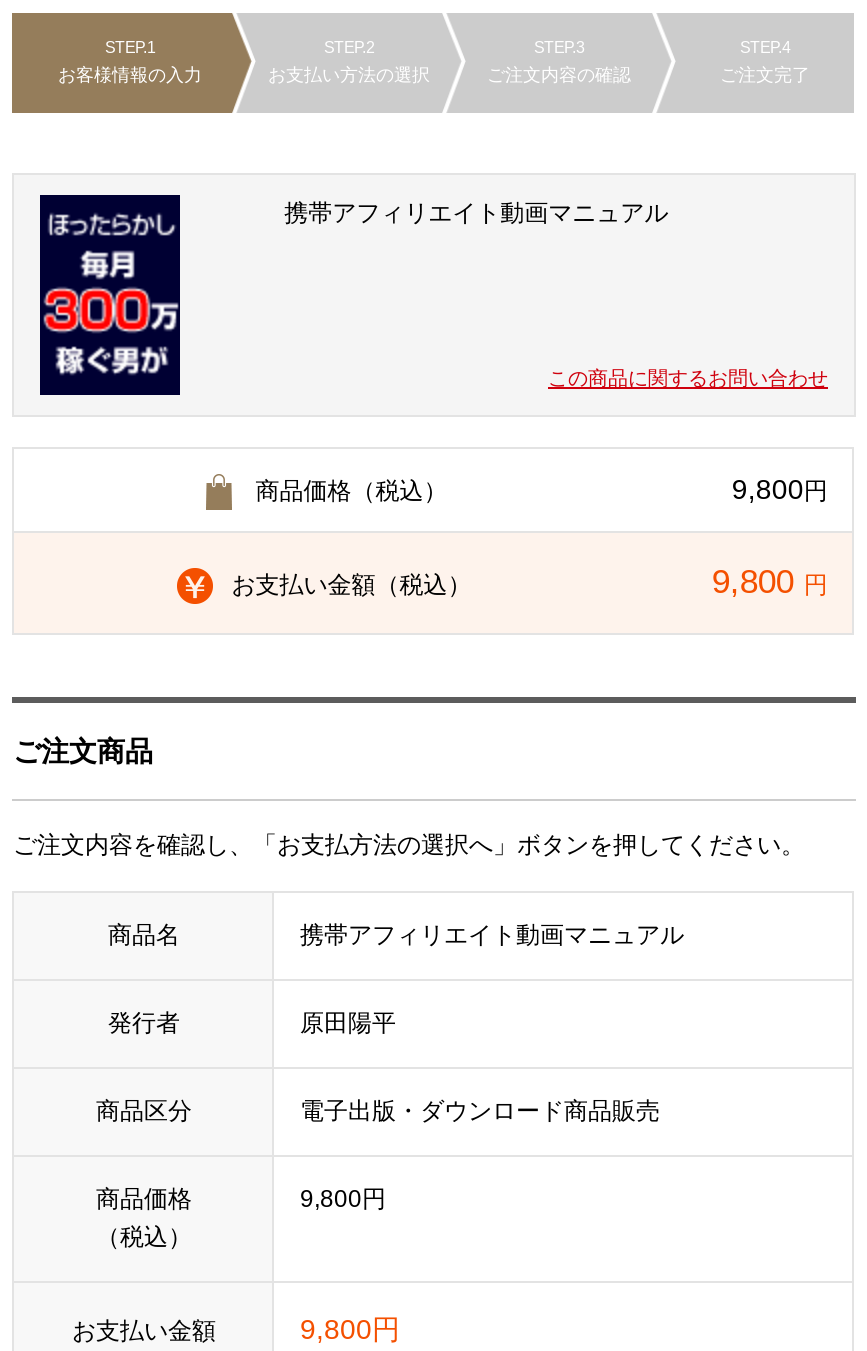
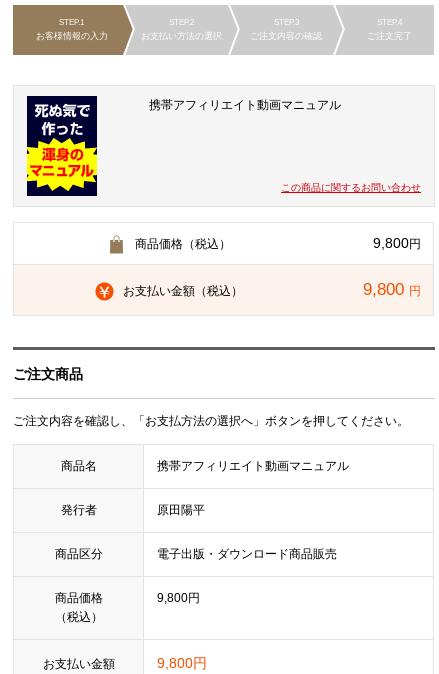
- [image]
+ [image]
